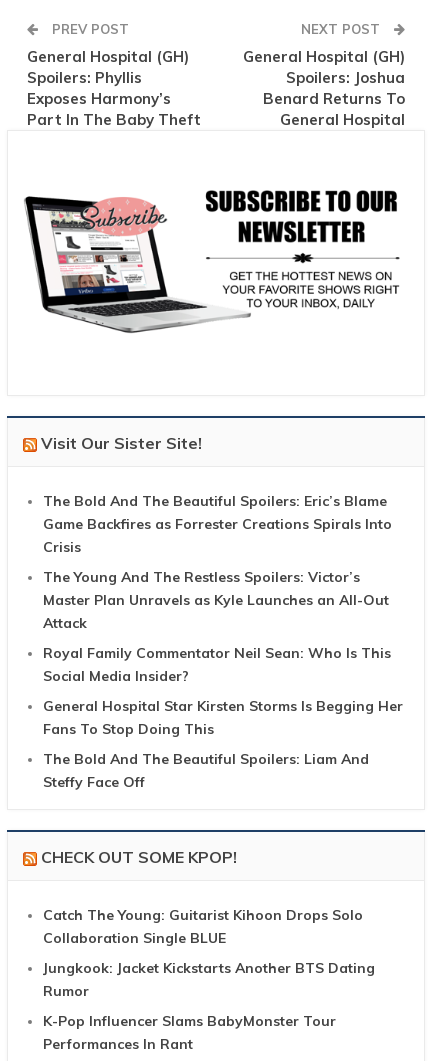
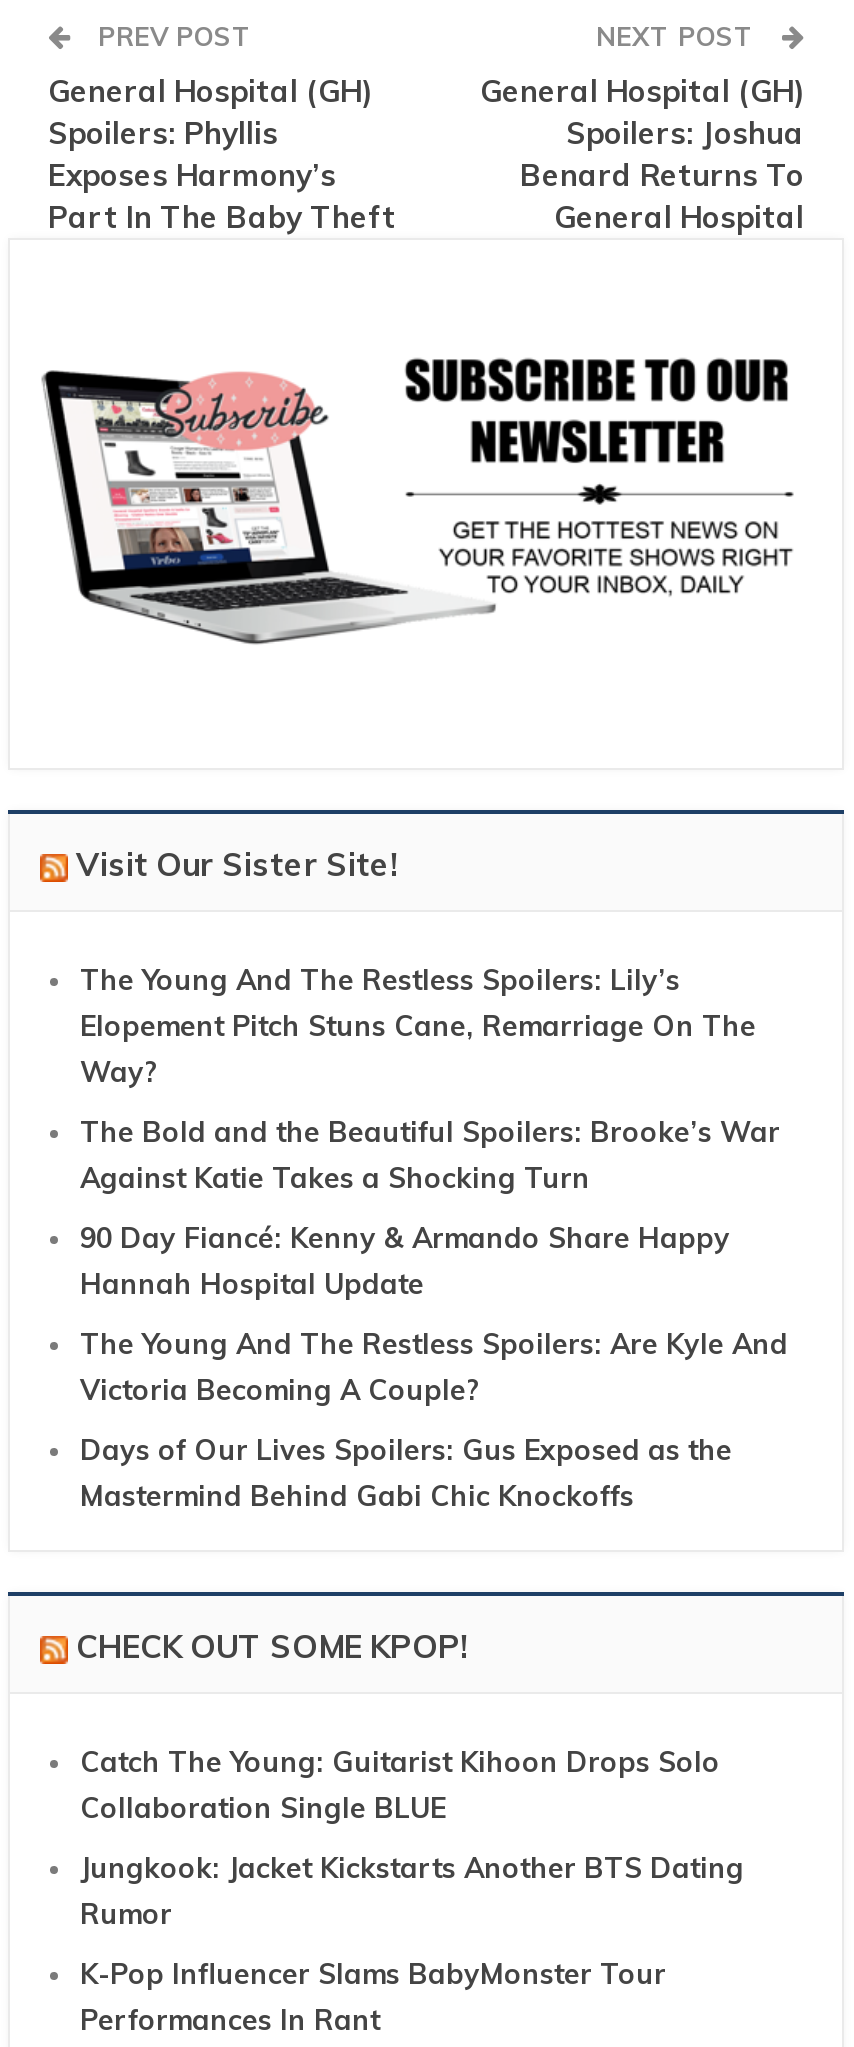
- The Bold And The Beautiful Spoilers: Eric’s Blame
- Game Backfires as Forrester Creations Spirals Into
- Crisis
+ The Young And The Restless Spoilers: Lily’s
+ Elopement Pitch Stuns Cane, Remarriage On The
+ Way?

- The Young And The Restless Spoilers: Victor’s
- Master Plan Unravels as Kyle Launches an All-Out
- Attack
+ The Bold and the Beautiful Spoilers: Brooke’s War
+ Against Katie Takes a Shocking Turn

- Royal Family Commentator Neil Sean: Who Is This
- Social Media Insider?
+ 90 Day Fiancé: Kenny & Armando Share Happy
+ Hannah Hospital Update

- General Hospital Star Kirsten Storms Is Begging Her
- Fans To Stop Doing This
+ The Young And The Restless Spoilers: Are Kyle And
+ Victoria Becoming A Couple?

- The Bold And The Beautiful Spoilers: Liam And
- Steffy Face Off
+ Days of Our Lives Spoilers: Gus Exposed as the
+ Mastermind Behind Gabi Chic Knockoffs
